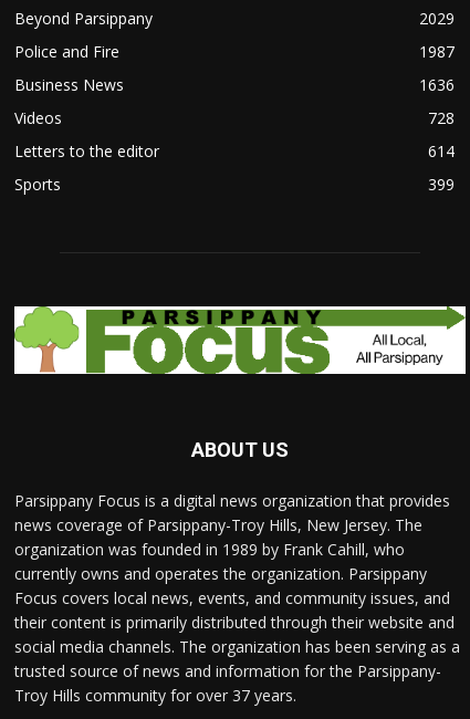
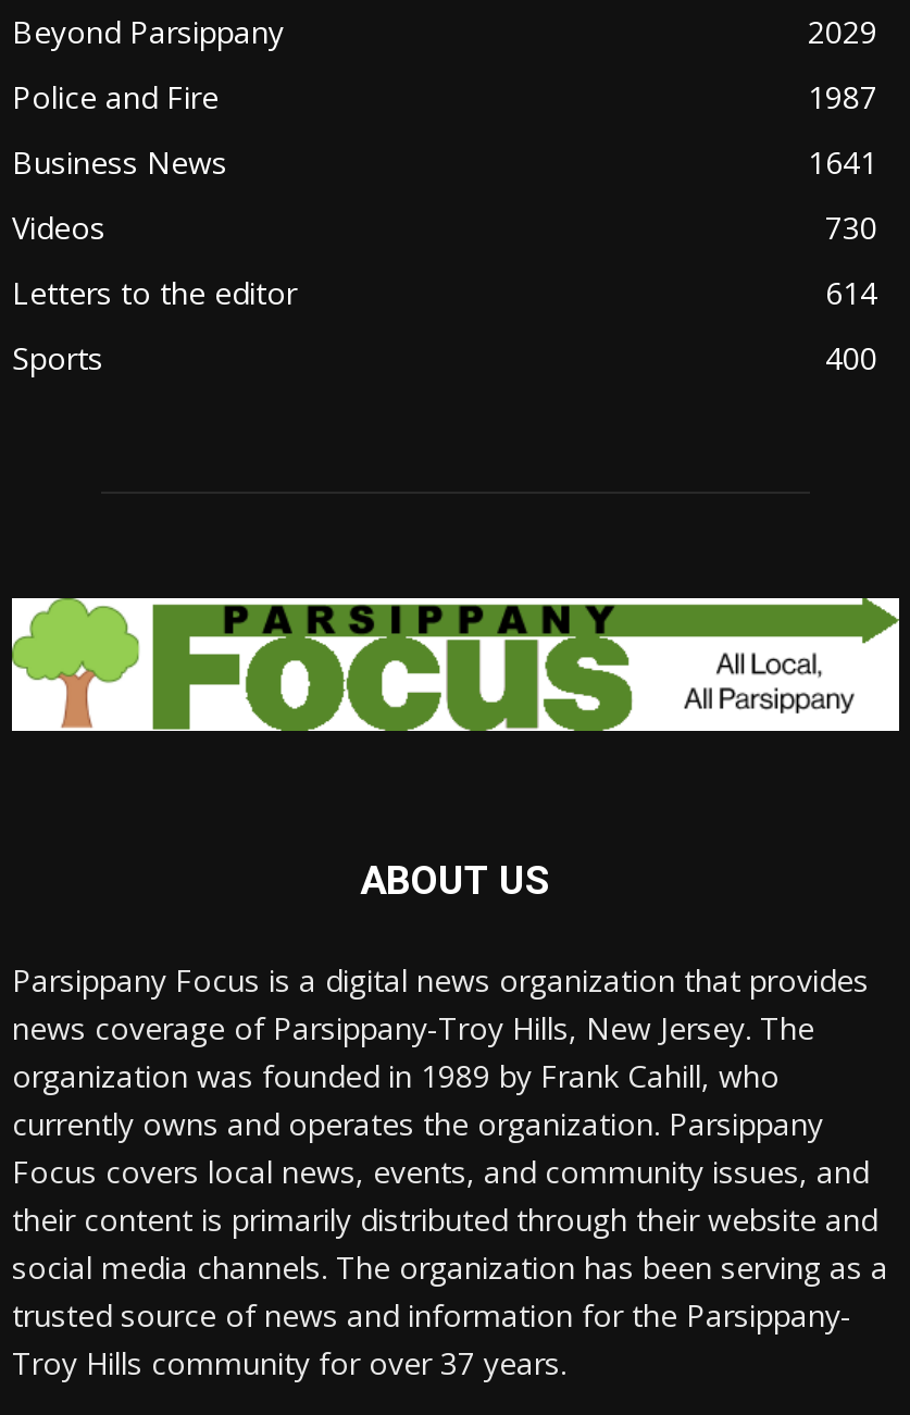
- 1636
+ 1641

- 728
+ 730

- 399
+ 400
